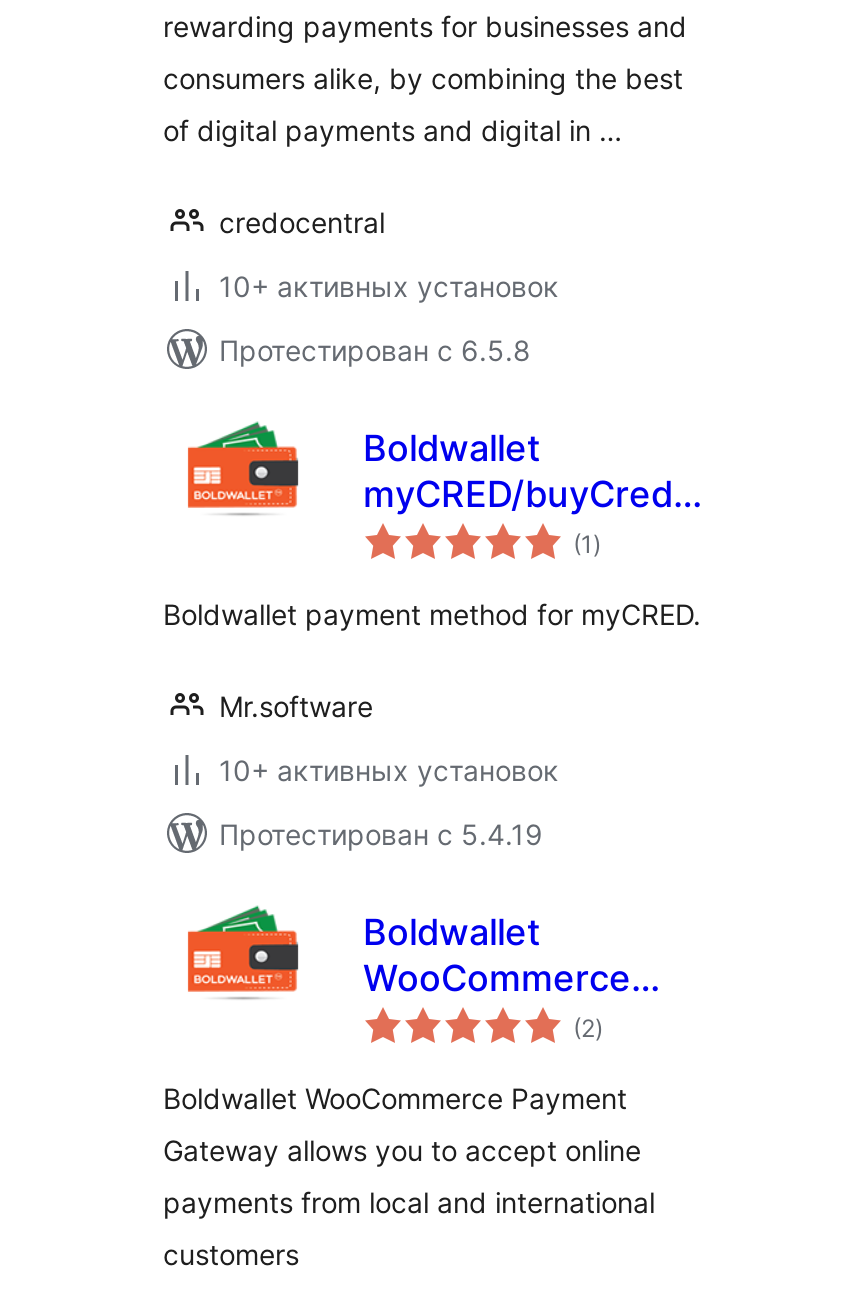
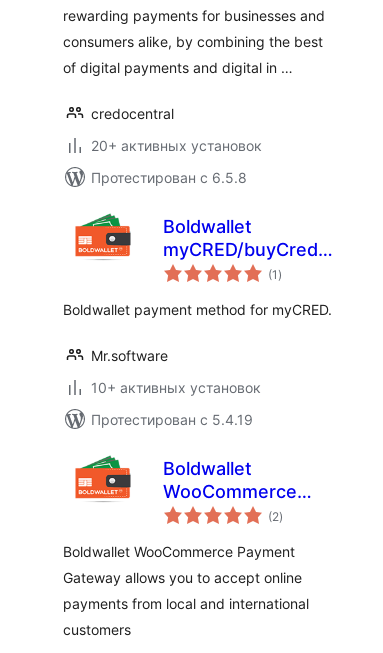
- 10+ активных установок
+ 20+ активных установок
